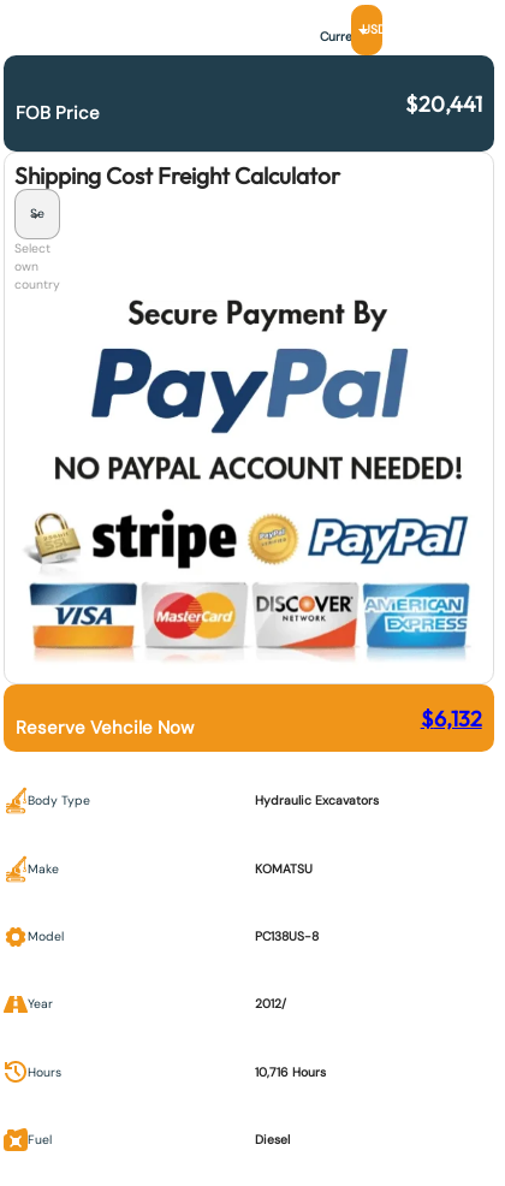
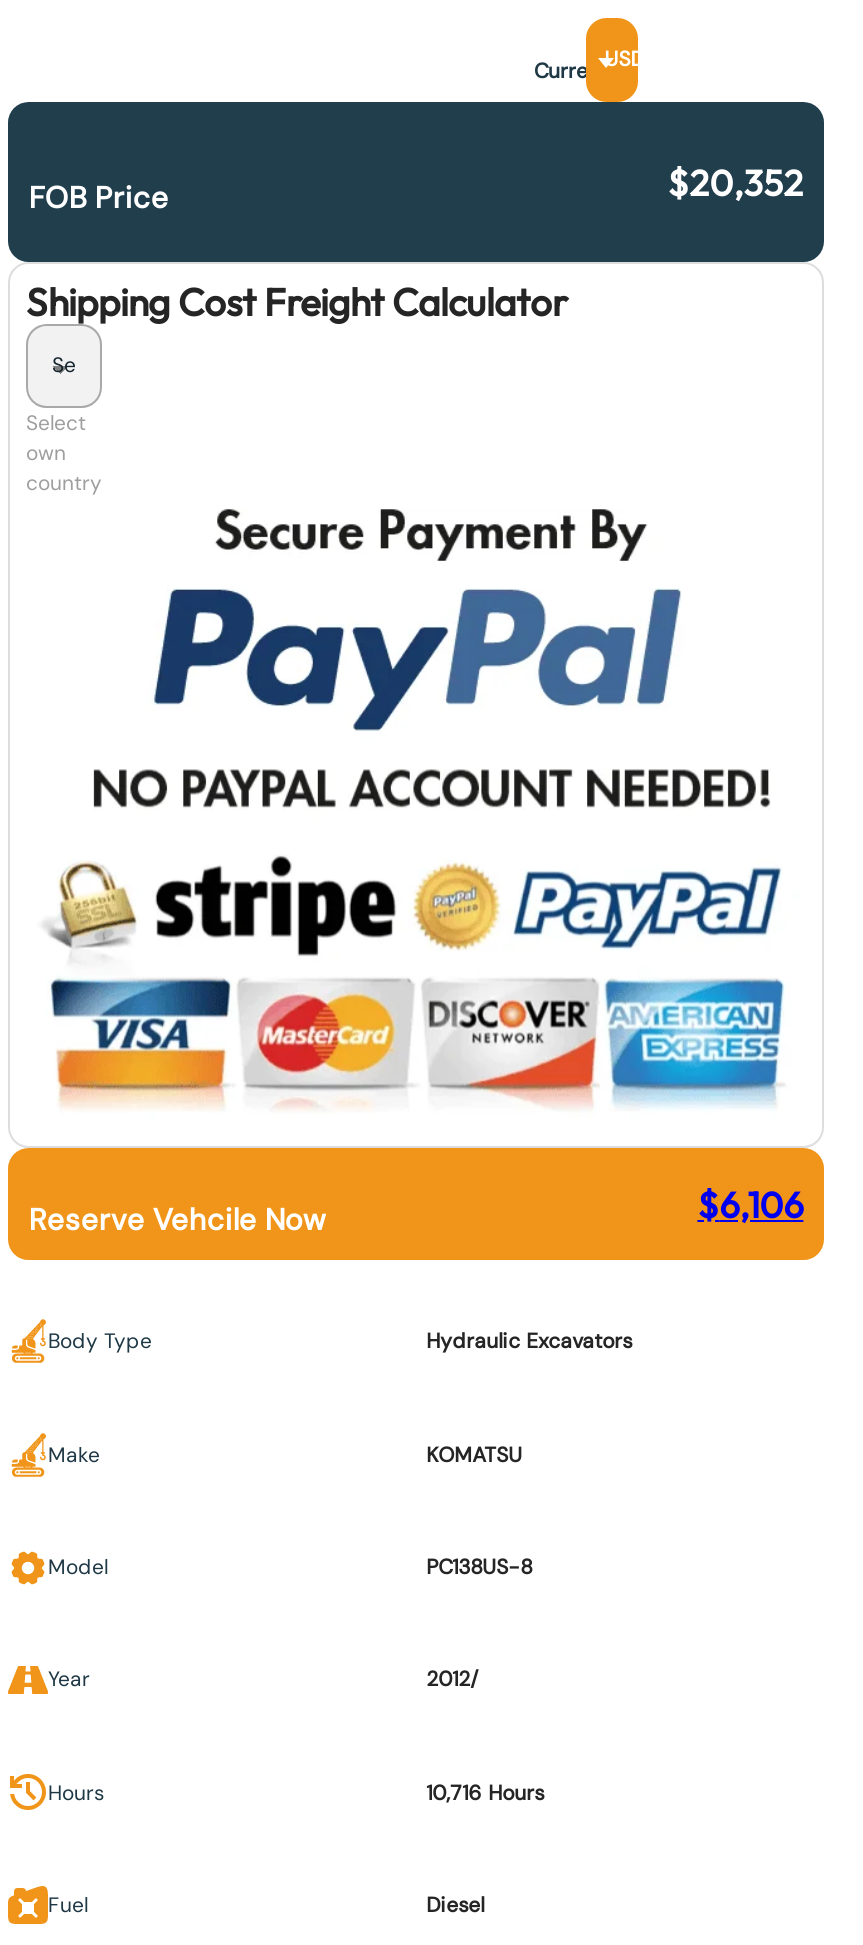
- $20,441
+ $20,352

- $6,132
+ $6,106
